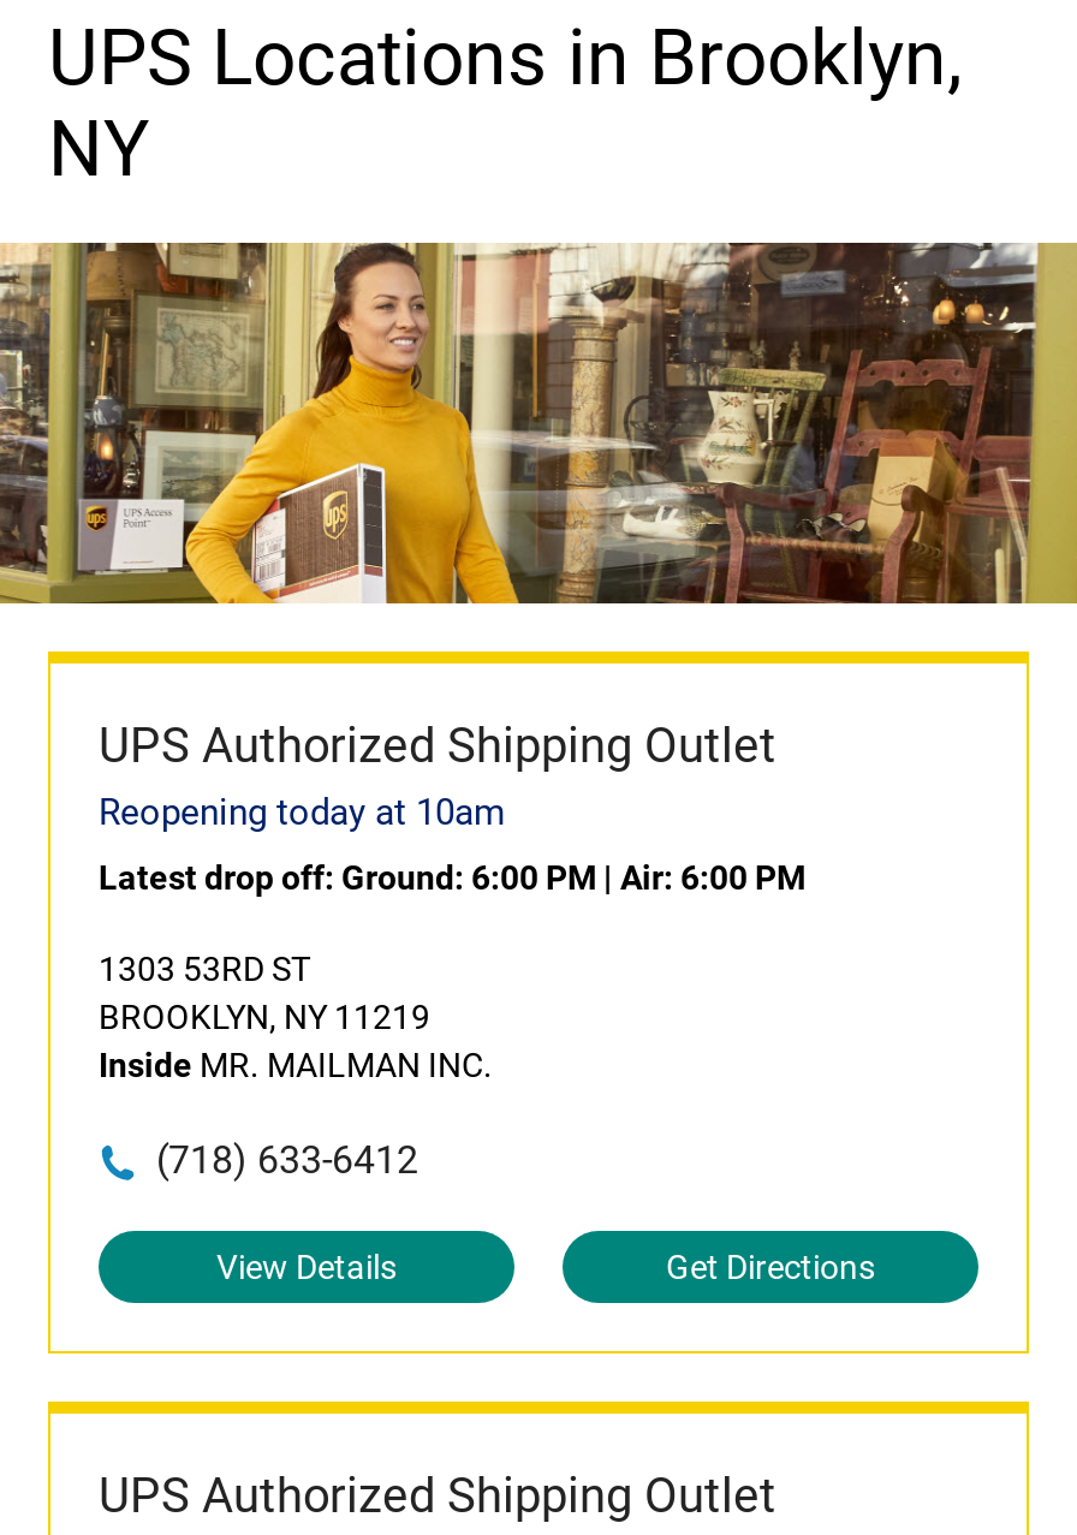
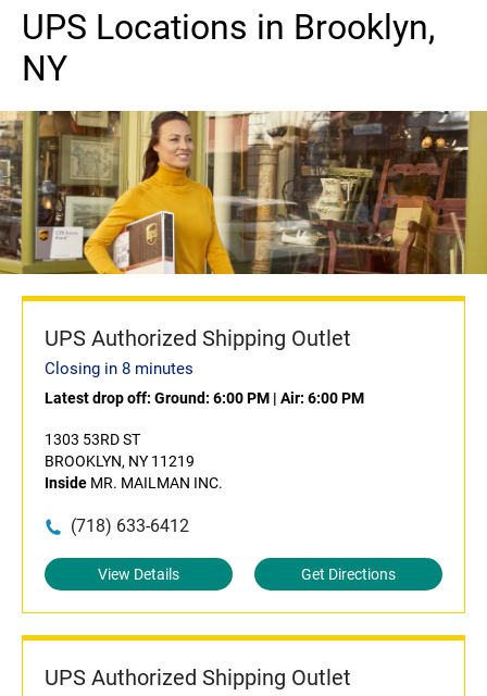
- Reopening today at 10am
+ Closing in 8 minutes
